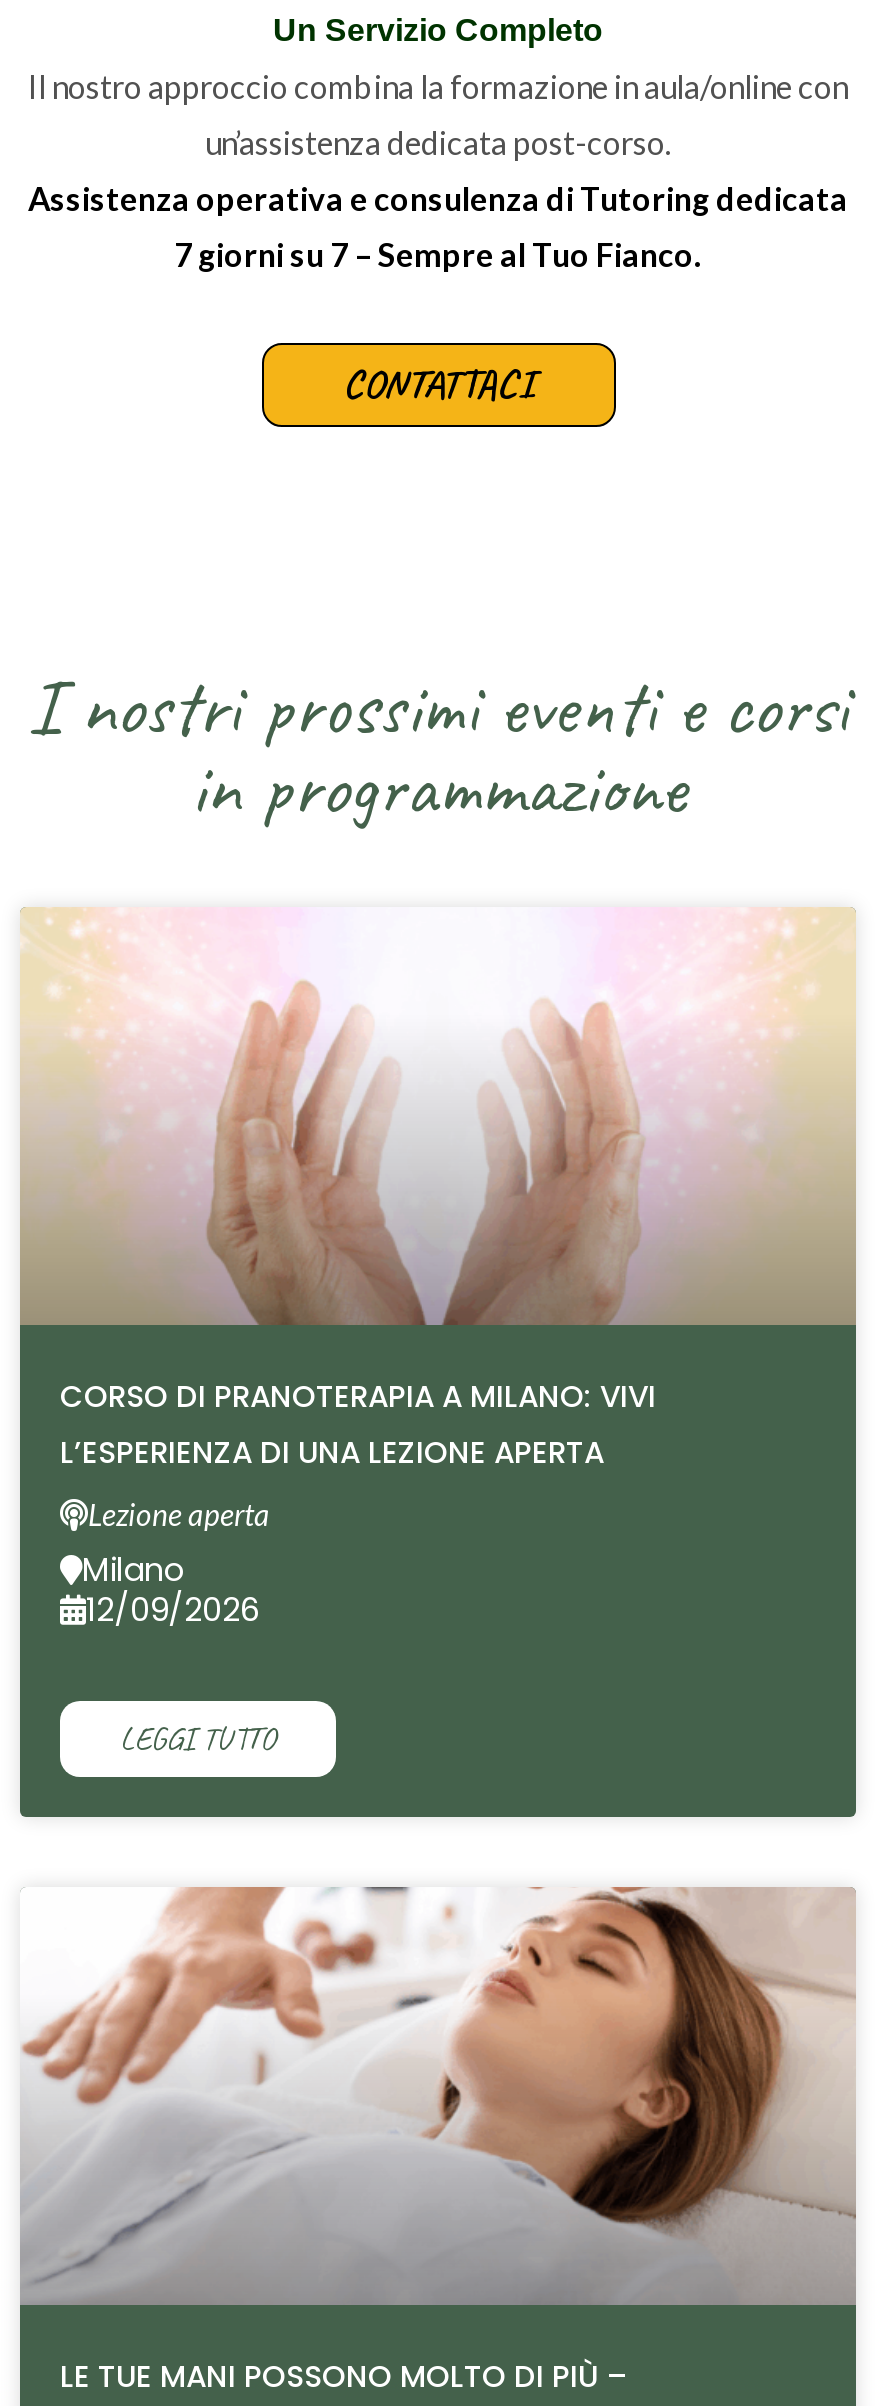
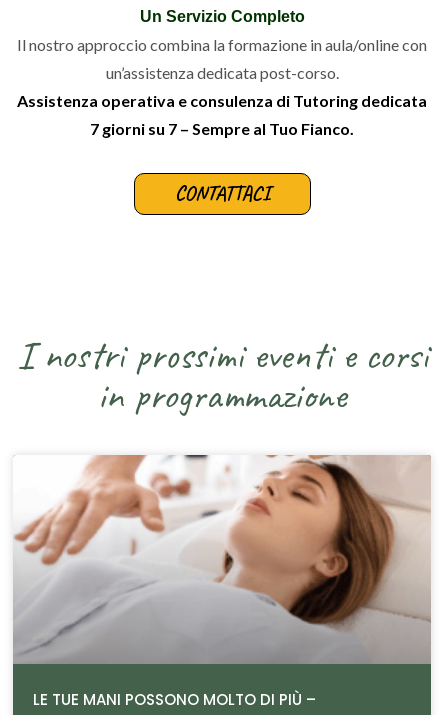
- [image]
- CORSO DI PRANOTERAPIA A MILANO: VIVI
- L’ESPERIENZA DI UNA LEZIONE APERTA
- Lezione aperta
- Milano
- 12/09/2026
- LEGGI TUTTO
